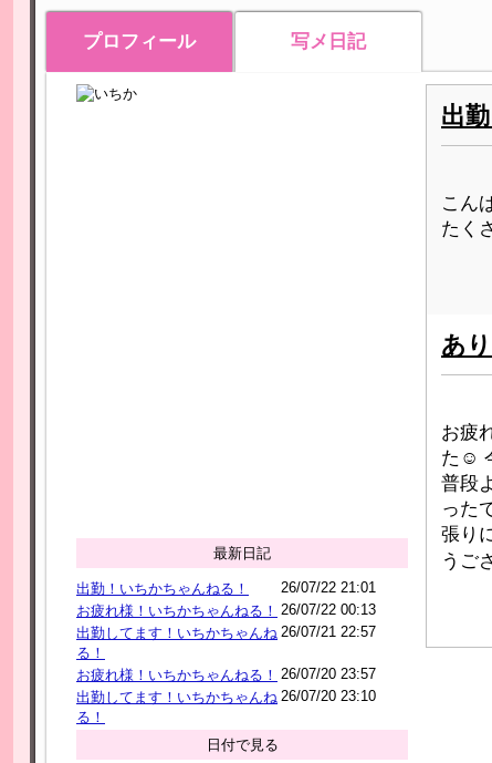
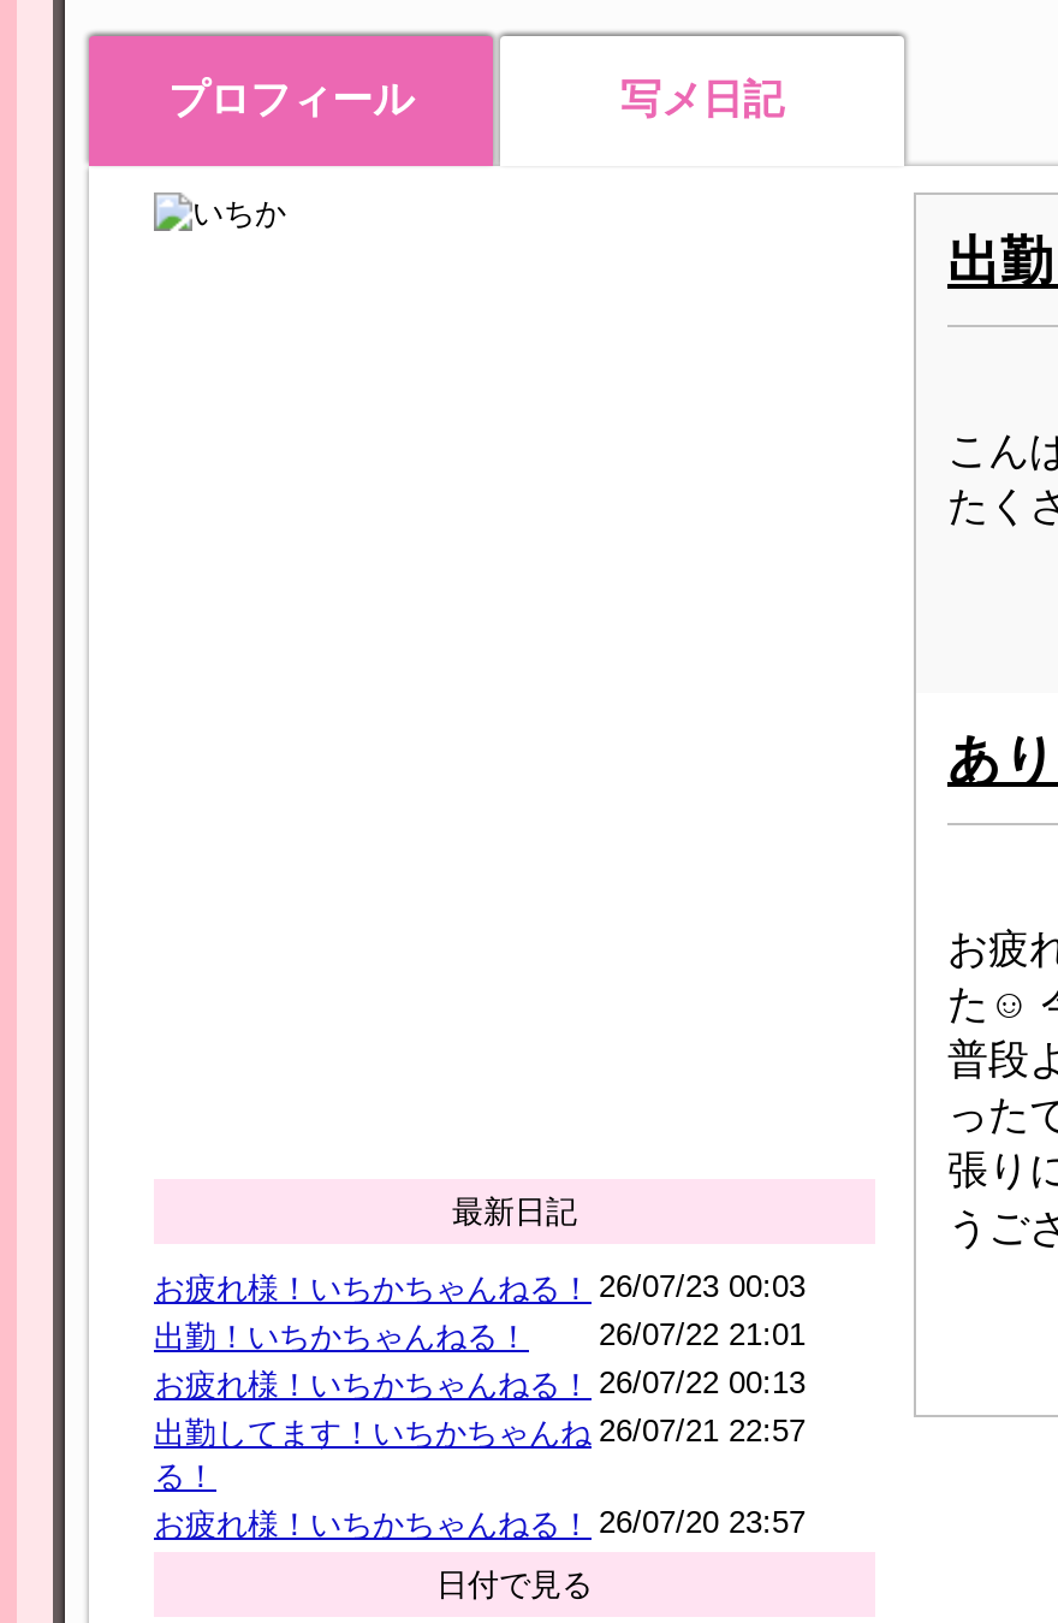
+ お疲れ様！いちかちゃんねる！ 26/07/23 00:03

moved down: 出勤！いちかちゃんねる！ | 26/07/22 21:01 | お疲れ様！いちかちゃんねる！ 26/07/22 00:13 | 出勤してます！いちかちゃんね | る！ | 26/07/21 22:57 | お疲れ様！いちかちゃんねる！ 26/07/20 23:57

- 出勤してます！いちかちゃんね
- る！

- 26/07/20 23:10
